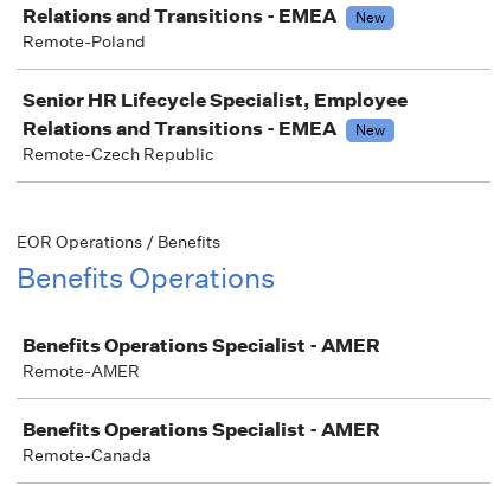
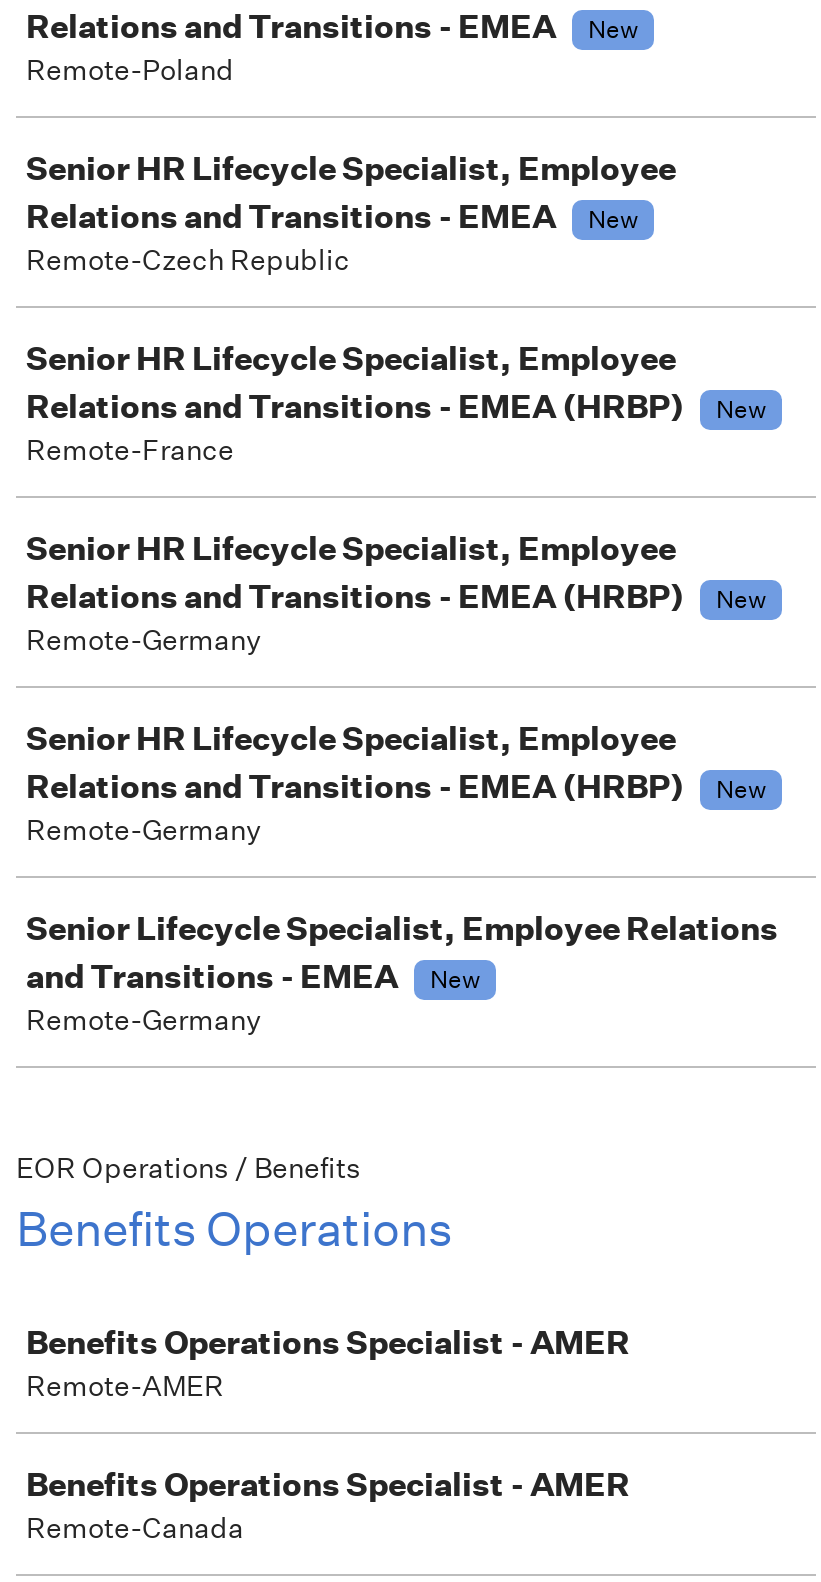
+ Senior HR Lifecycle Specialist, Employee
+ Relations and Transitions - EMEA (HRBP)
+ New
+ Remote-France
+ Senior HR Lifecycle Specialist, Employee
+ Relations and Transitions - EMEA (HRBP)
+ New
+ Remote-Germany
+ Senior HR Lifecycle Specialist, Employee
+ Relations and Transitions - EMEA (HRBP)
+ New
+ Remote-Germany
+ Senior Lifecycle Specialist, Employee Relations
+ and Transitions - EMEA
+ New
+ Remote-Germany
